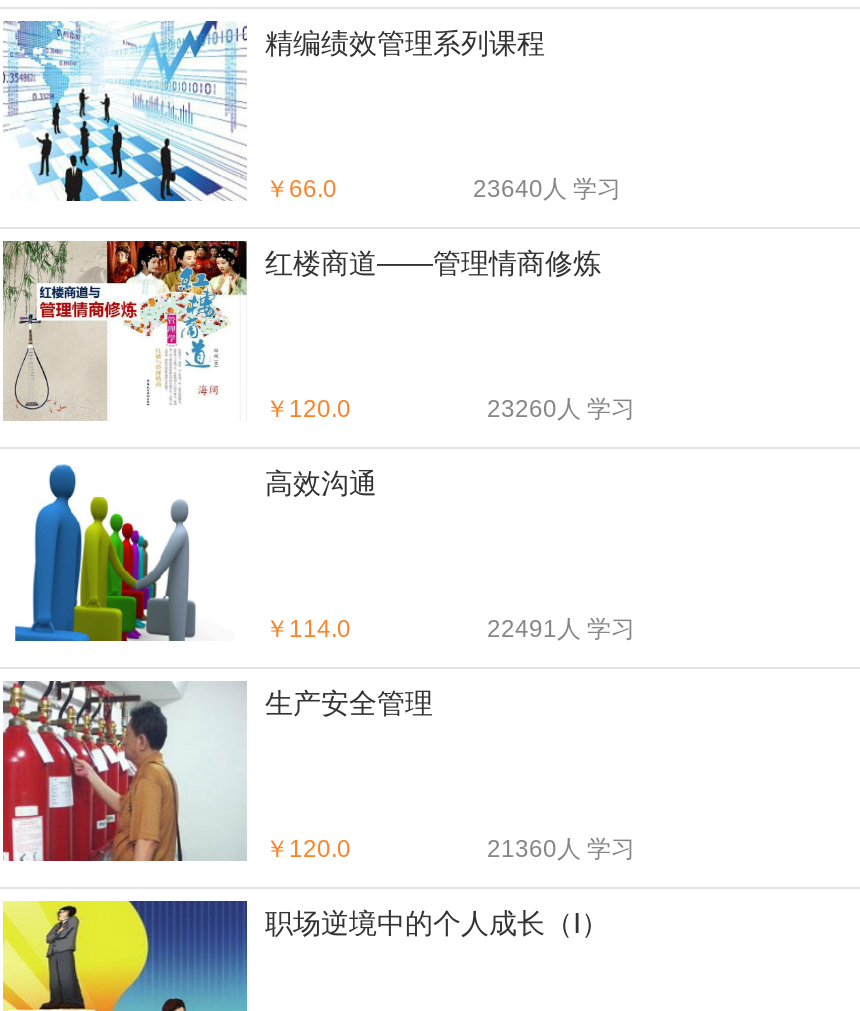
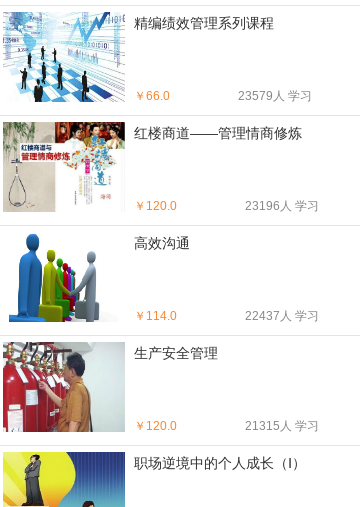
- 23640人 学习
+ 23579人 学习

- 23260人 学习
+ 23196人 学习

- 22491人 学习
+ 22437人 学习

- 21360人 学习
+ 21315人 学习
